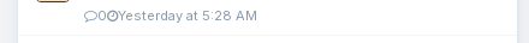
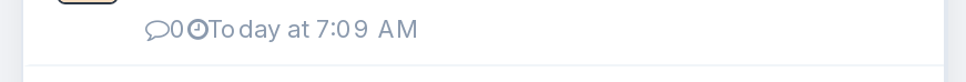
- Yesterday at 5:28 AM
+ Today at 7:09 AM
